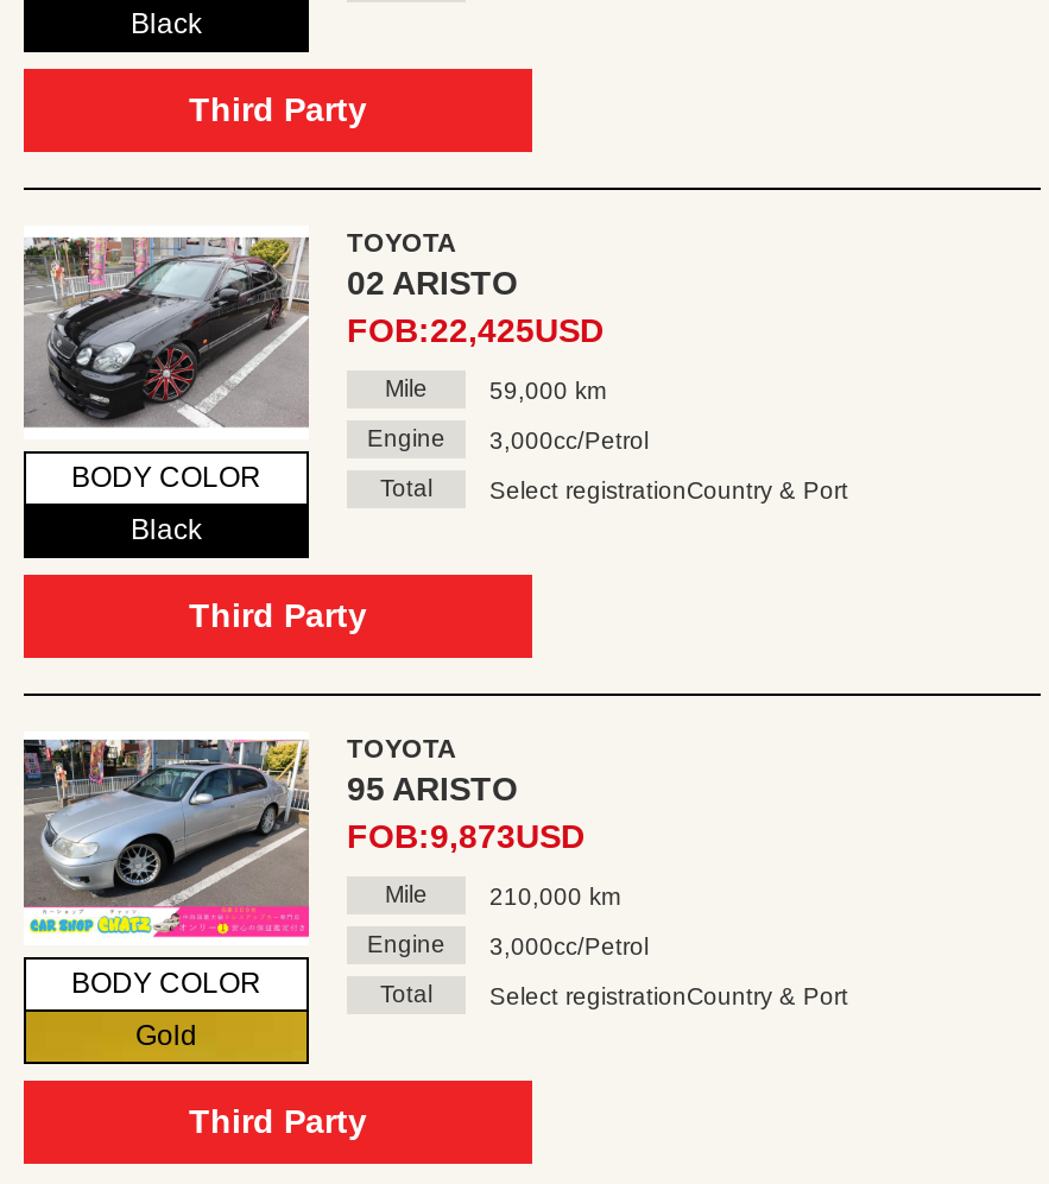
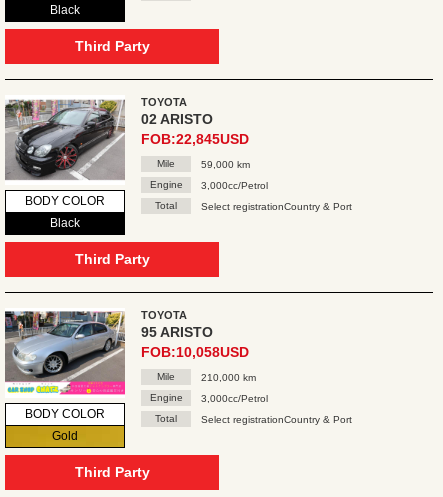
- FOB:22,425USD
+ FOB:22,845USD

- FOB:9,873USD
+ FOB:10,058USD
